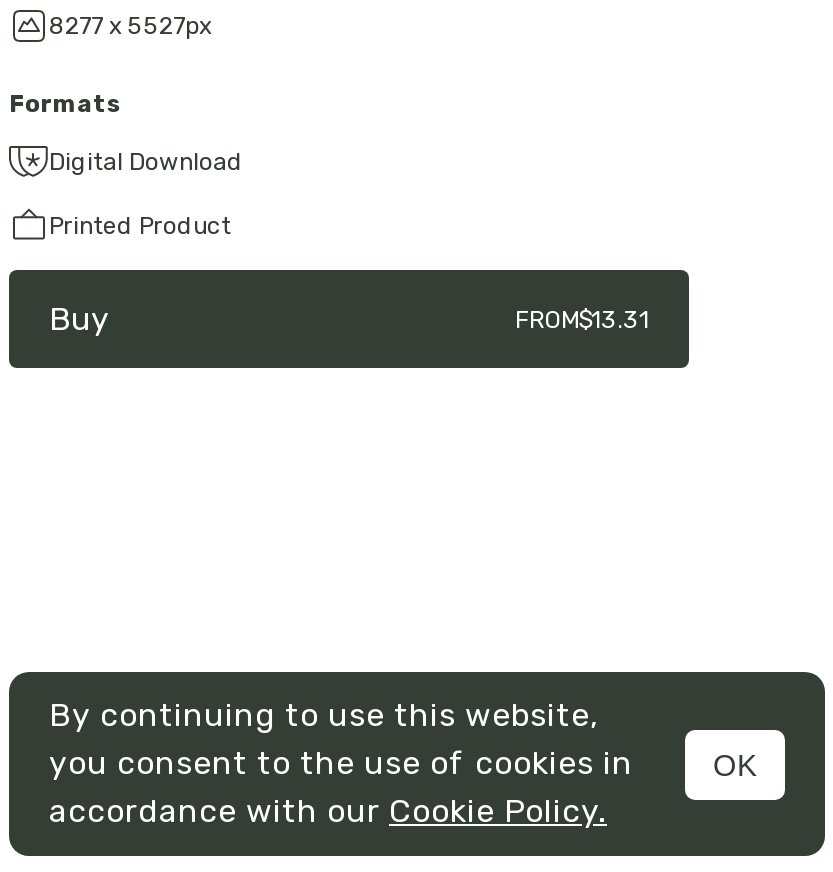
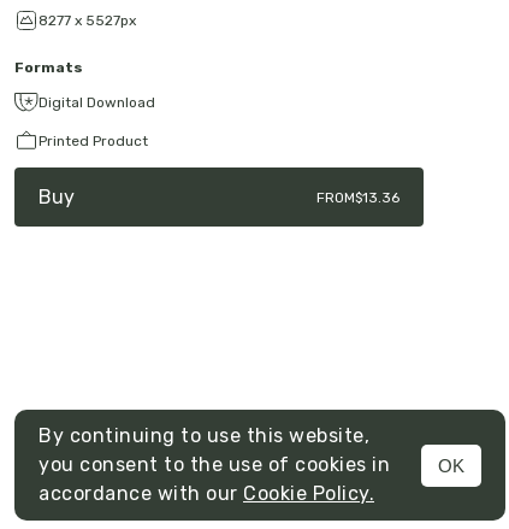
- FROM$13.31
+ FROM$13.36
